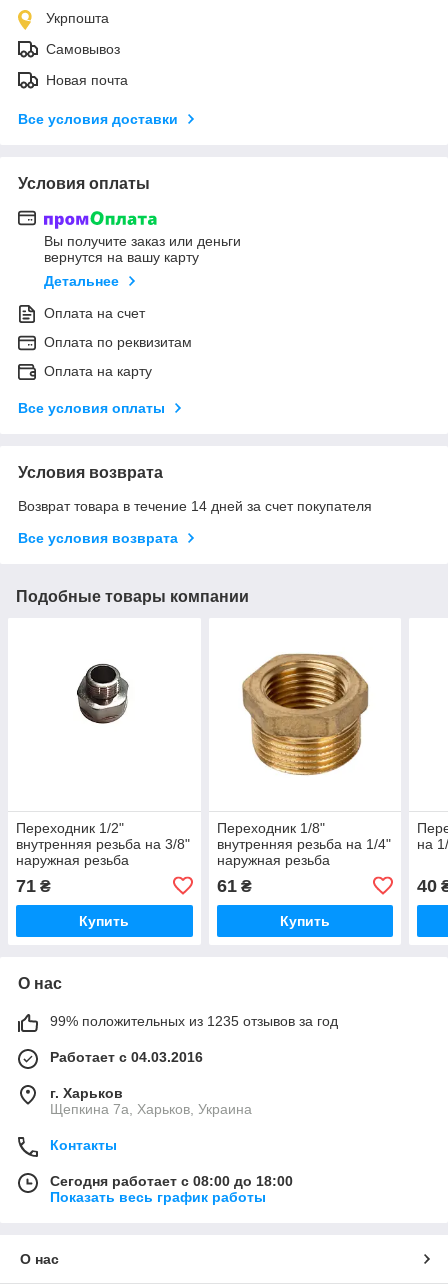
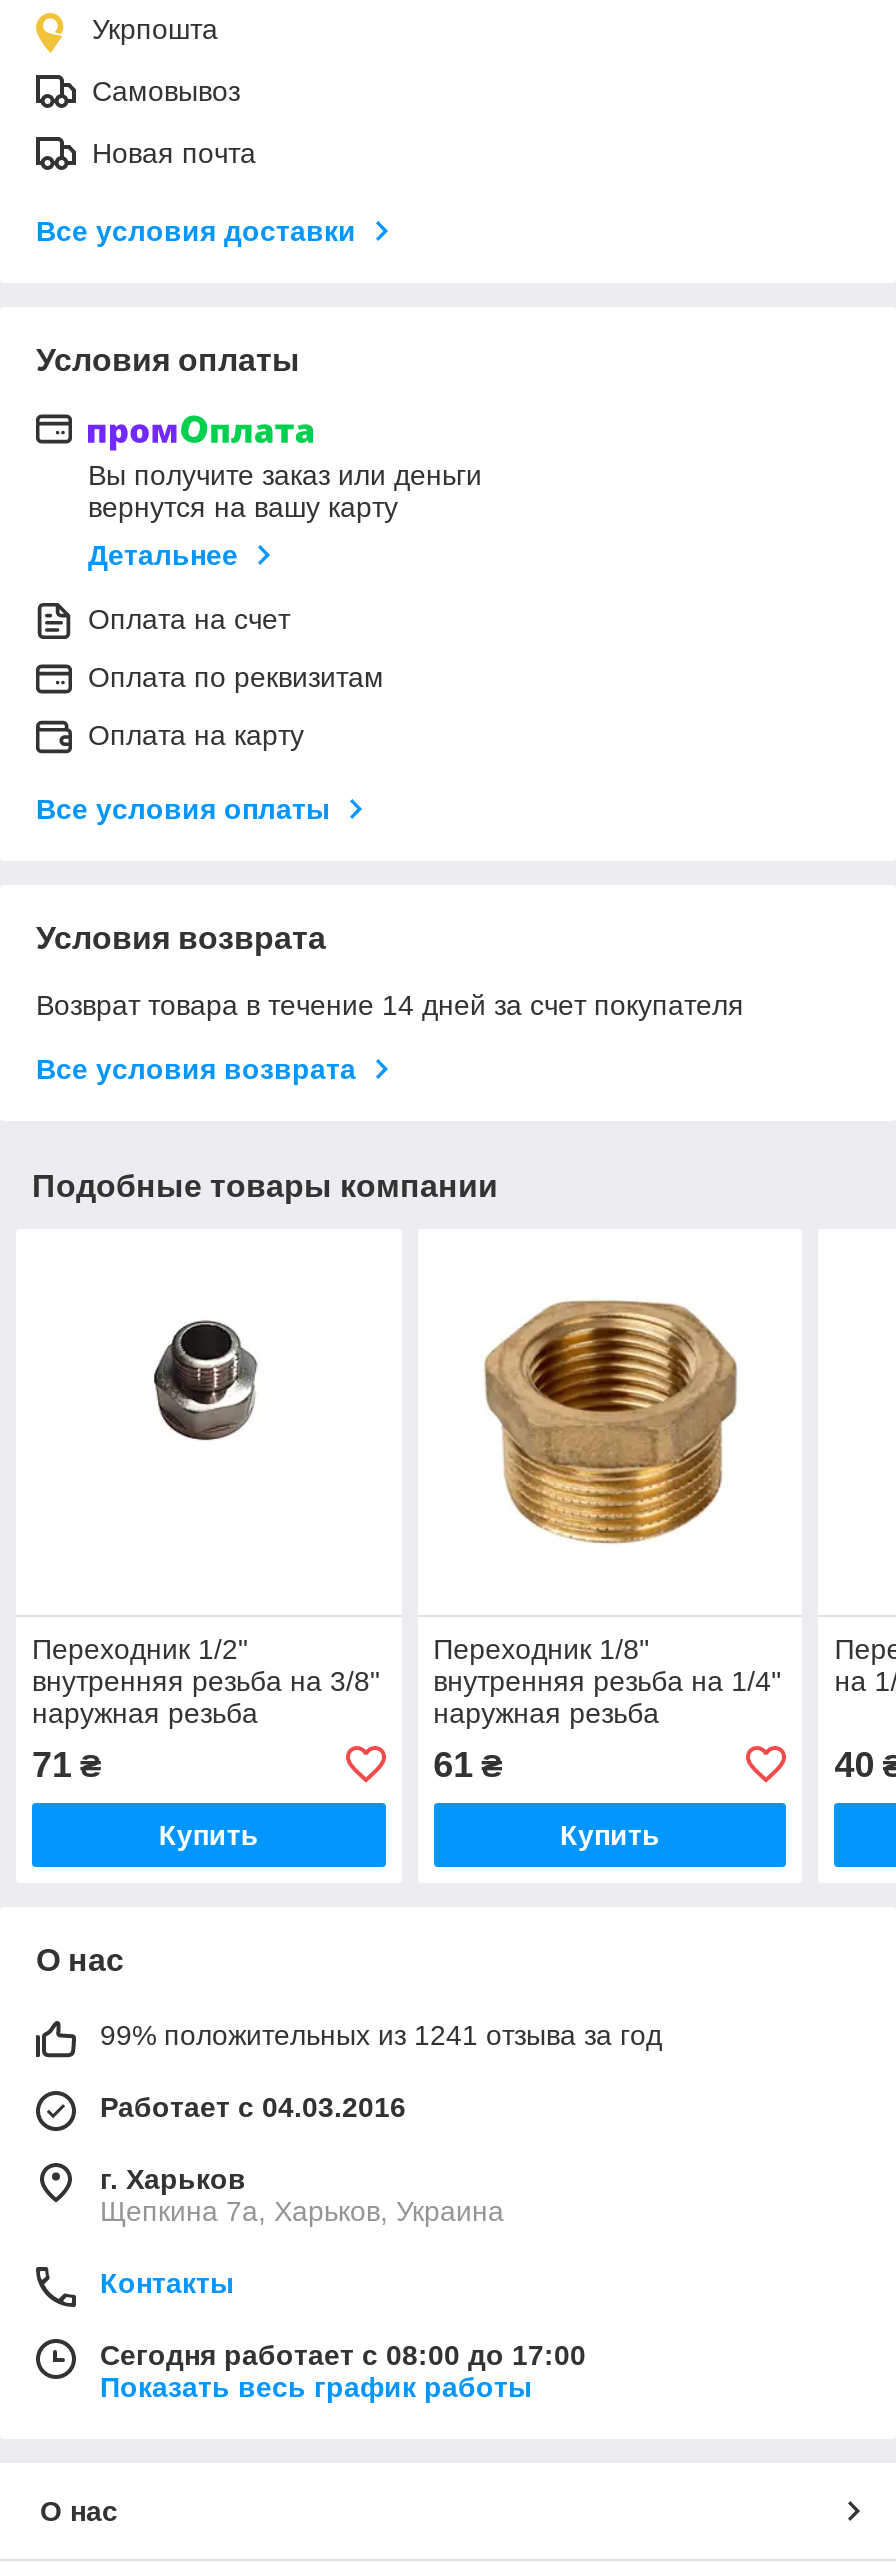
- 99% положительных из 1235 отзывов за год
+ 99% положительных из 1241 отзыва за год

- Сегодня работает с 08:00 до 18:00
+ Сегодня работает с 08:00 до 17:00
